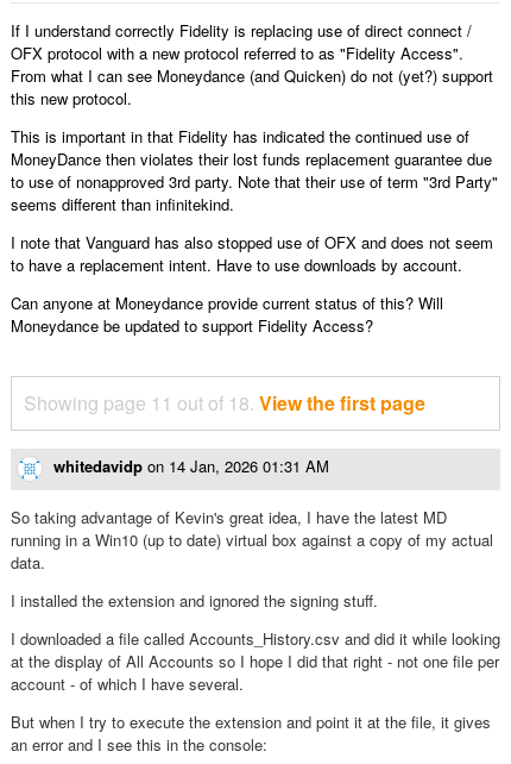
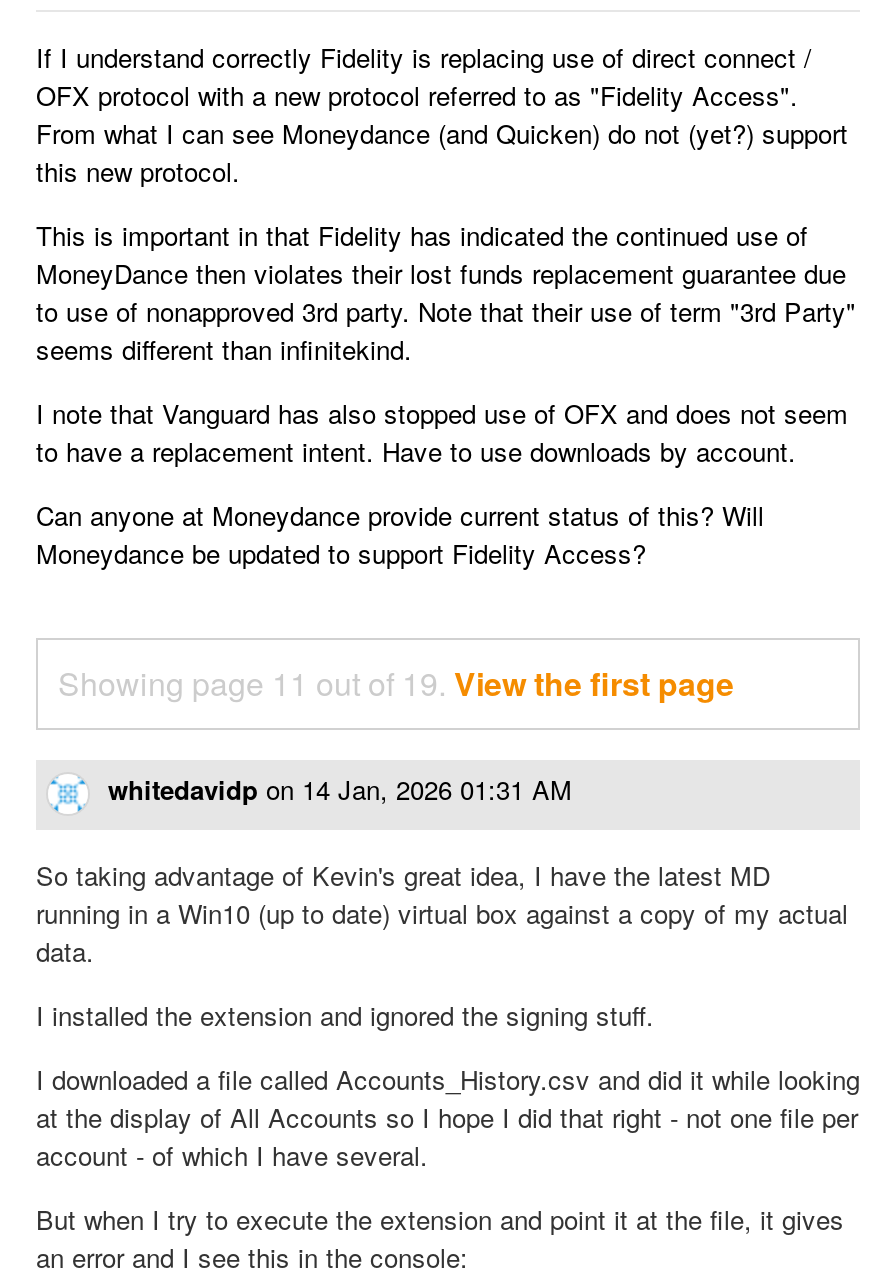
- Showing page 11 out of 18. View the first page
+ Showing page 11 out of 19. View the first page
